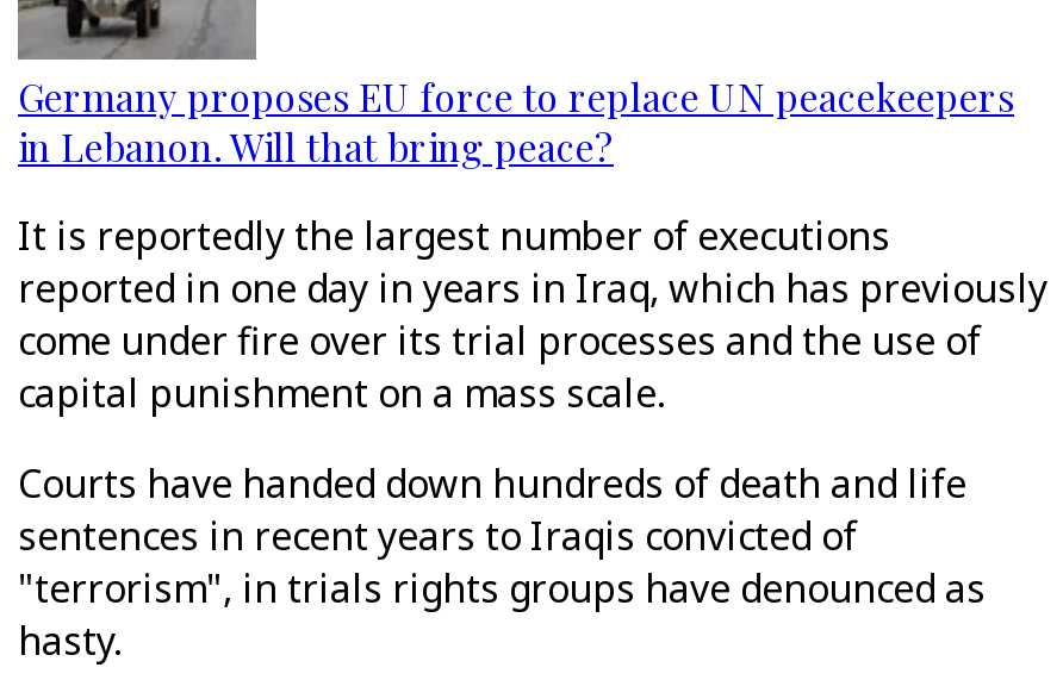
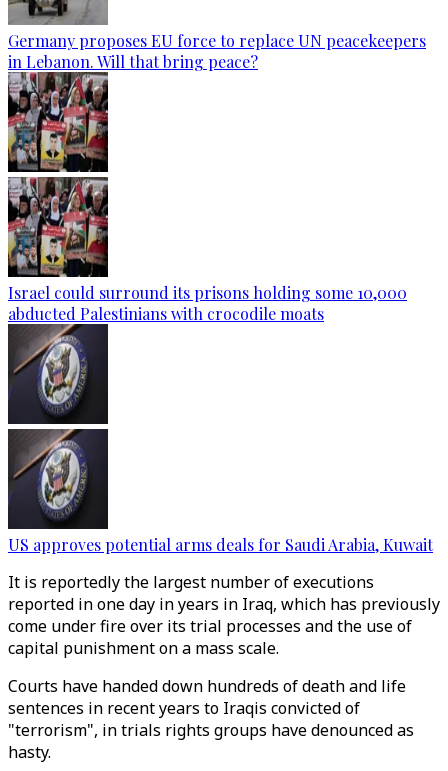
+ [image]
+ Israel could surround its prisons holding some 10,000
+ abducted Palestinians with crocodile moats

+ [image]
+ US approves potential arms deals for Saudi Arabia, Kuwait
